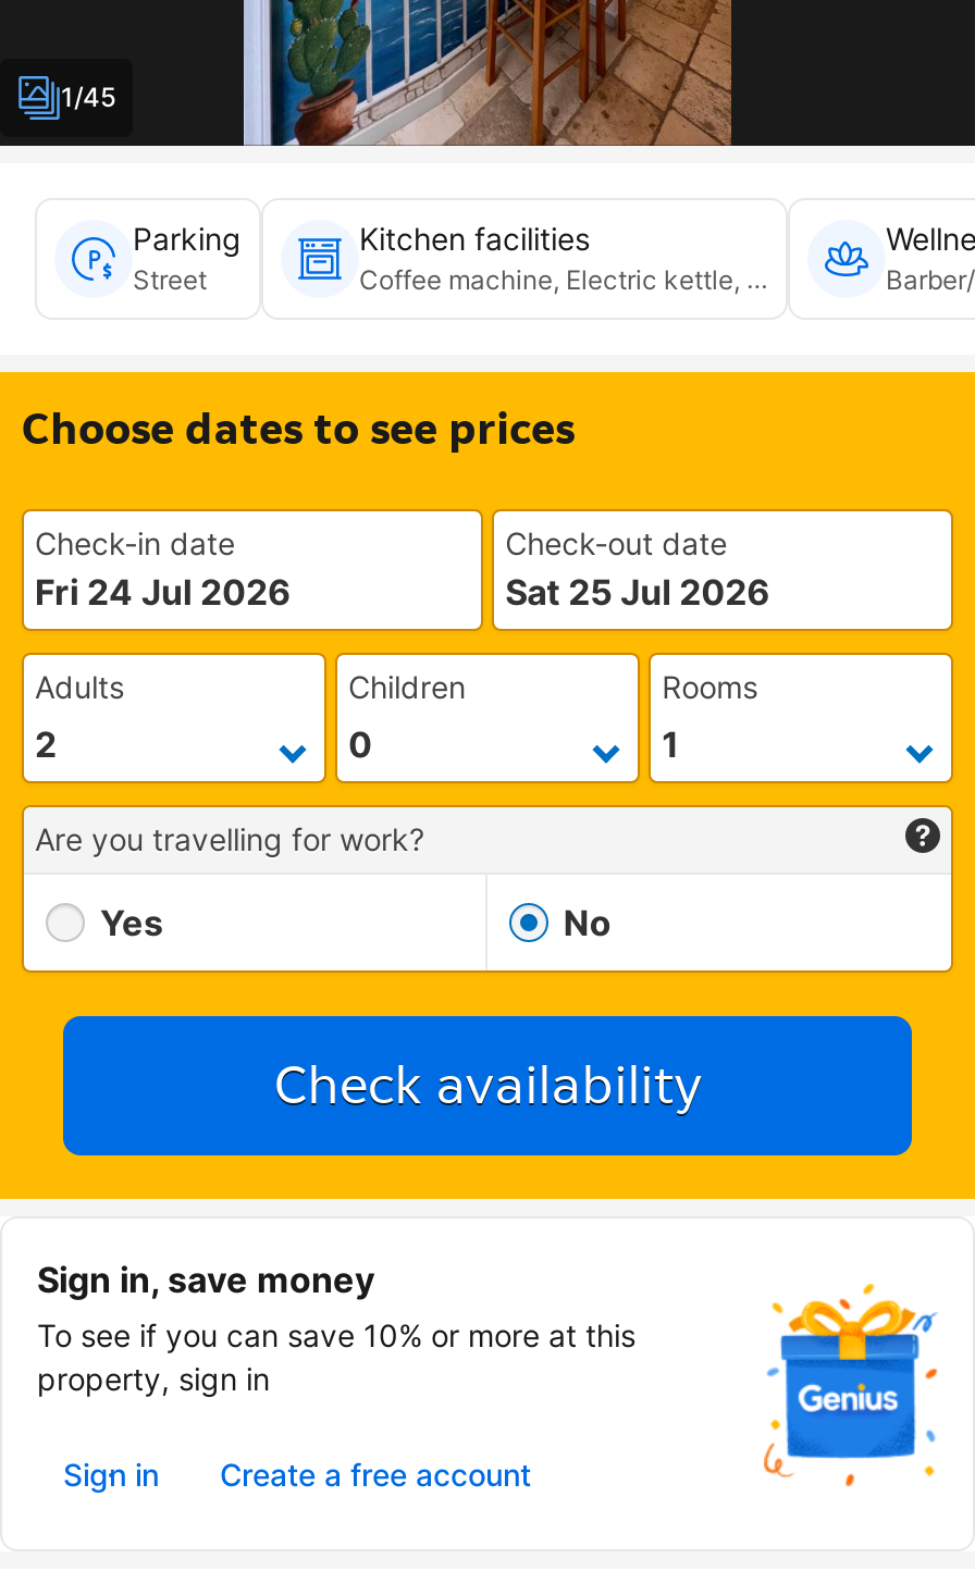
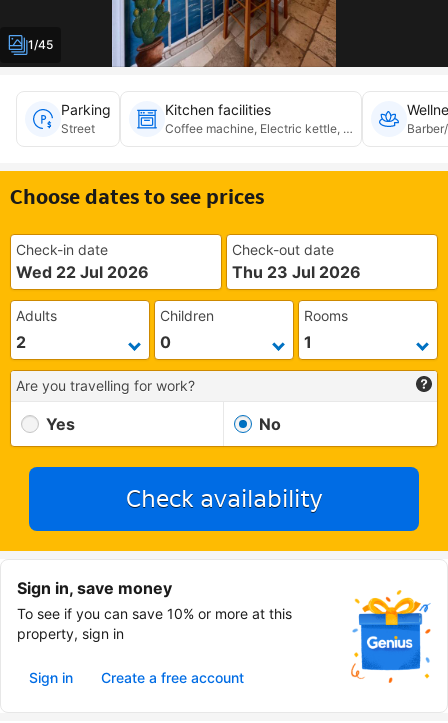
- Fri 24 Jul 2026
+ Wed 22 Jul 2026

- Sat 25 Jul 2026
+ Thu 23 Jul 2026
